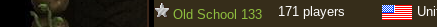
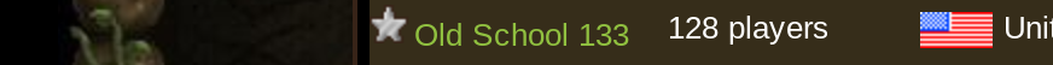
- Old School 133 171 players
+ Old School 133 128 players
